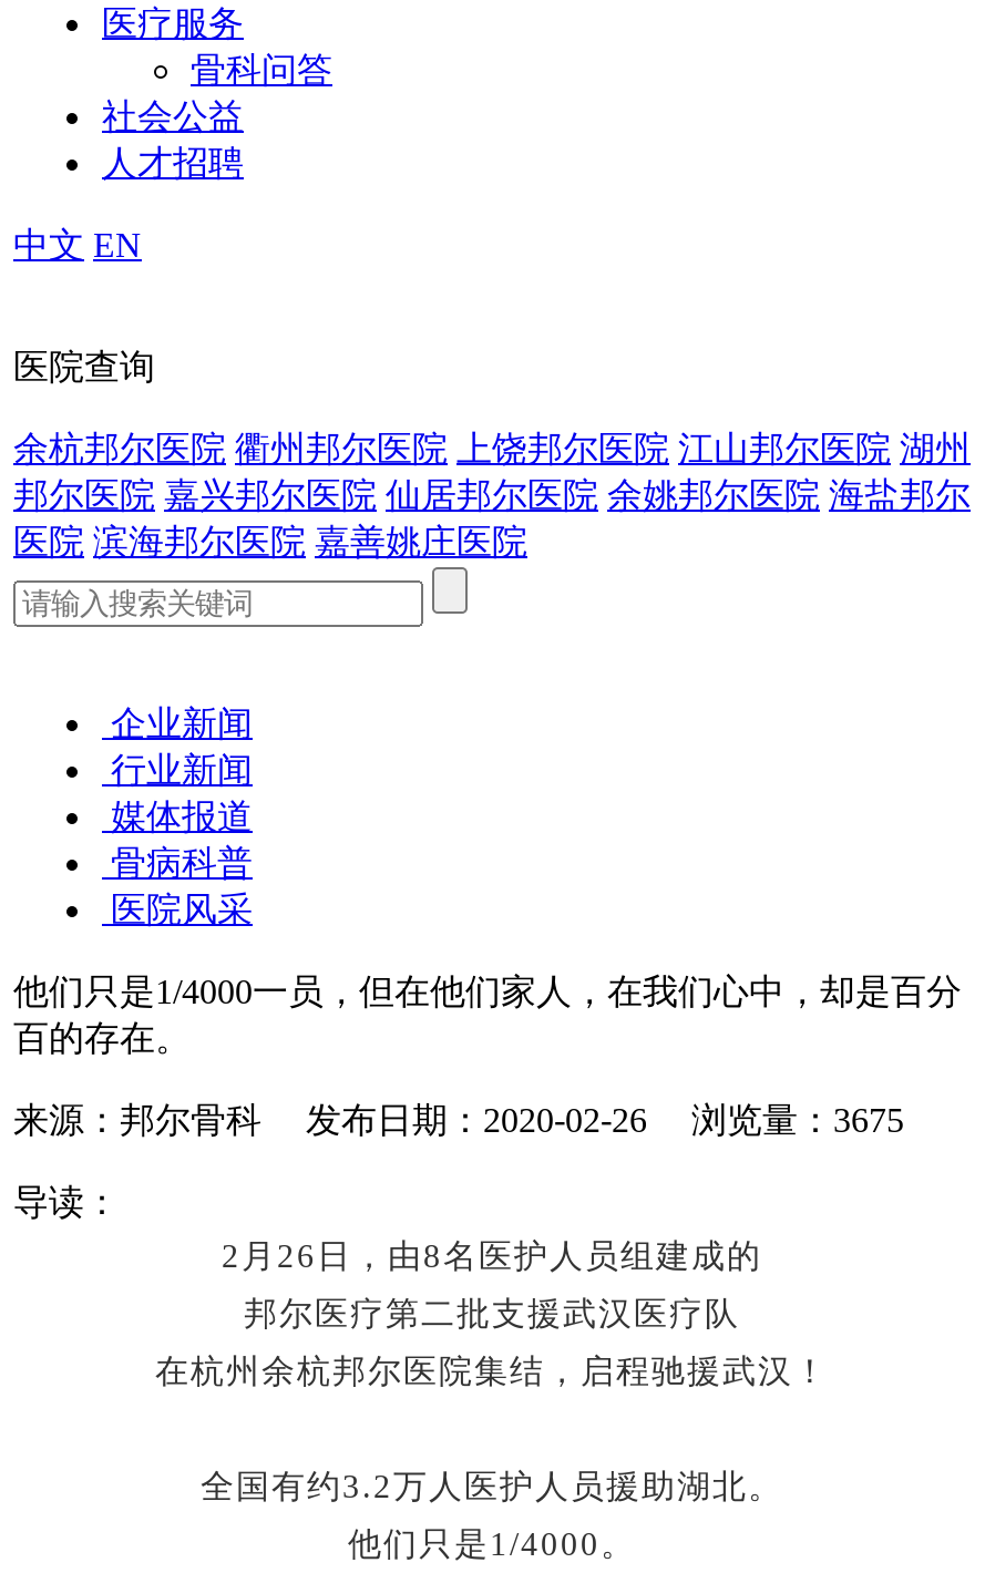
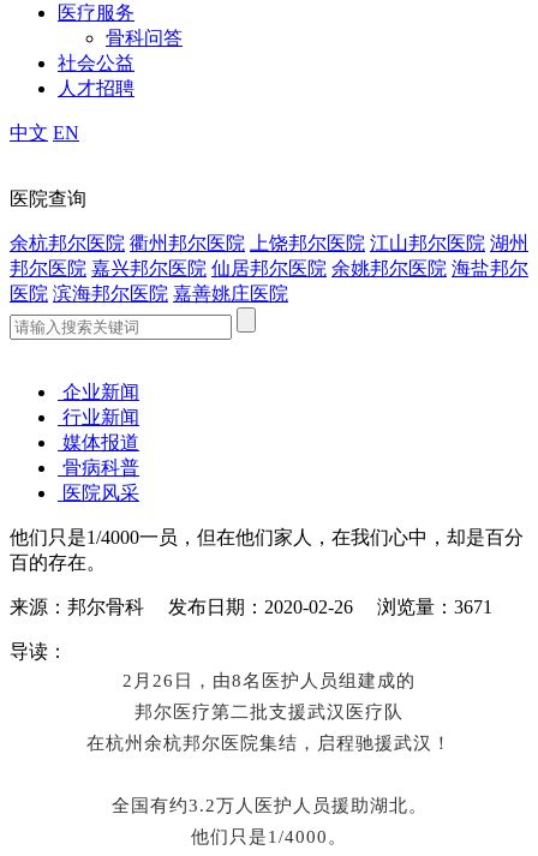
- 来源：邦尔骨科 发布日期：2020-02-26 浏览量：3675
+ 来源：邦尔骨科 发布日期：2020-02-26 浏览量：3671
